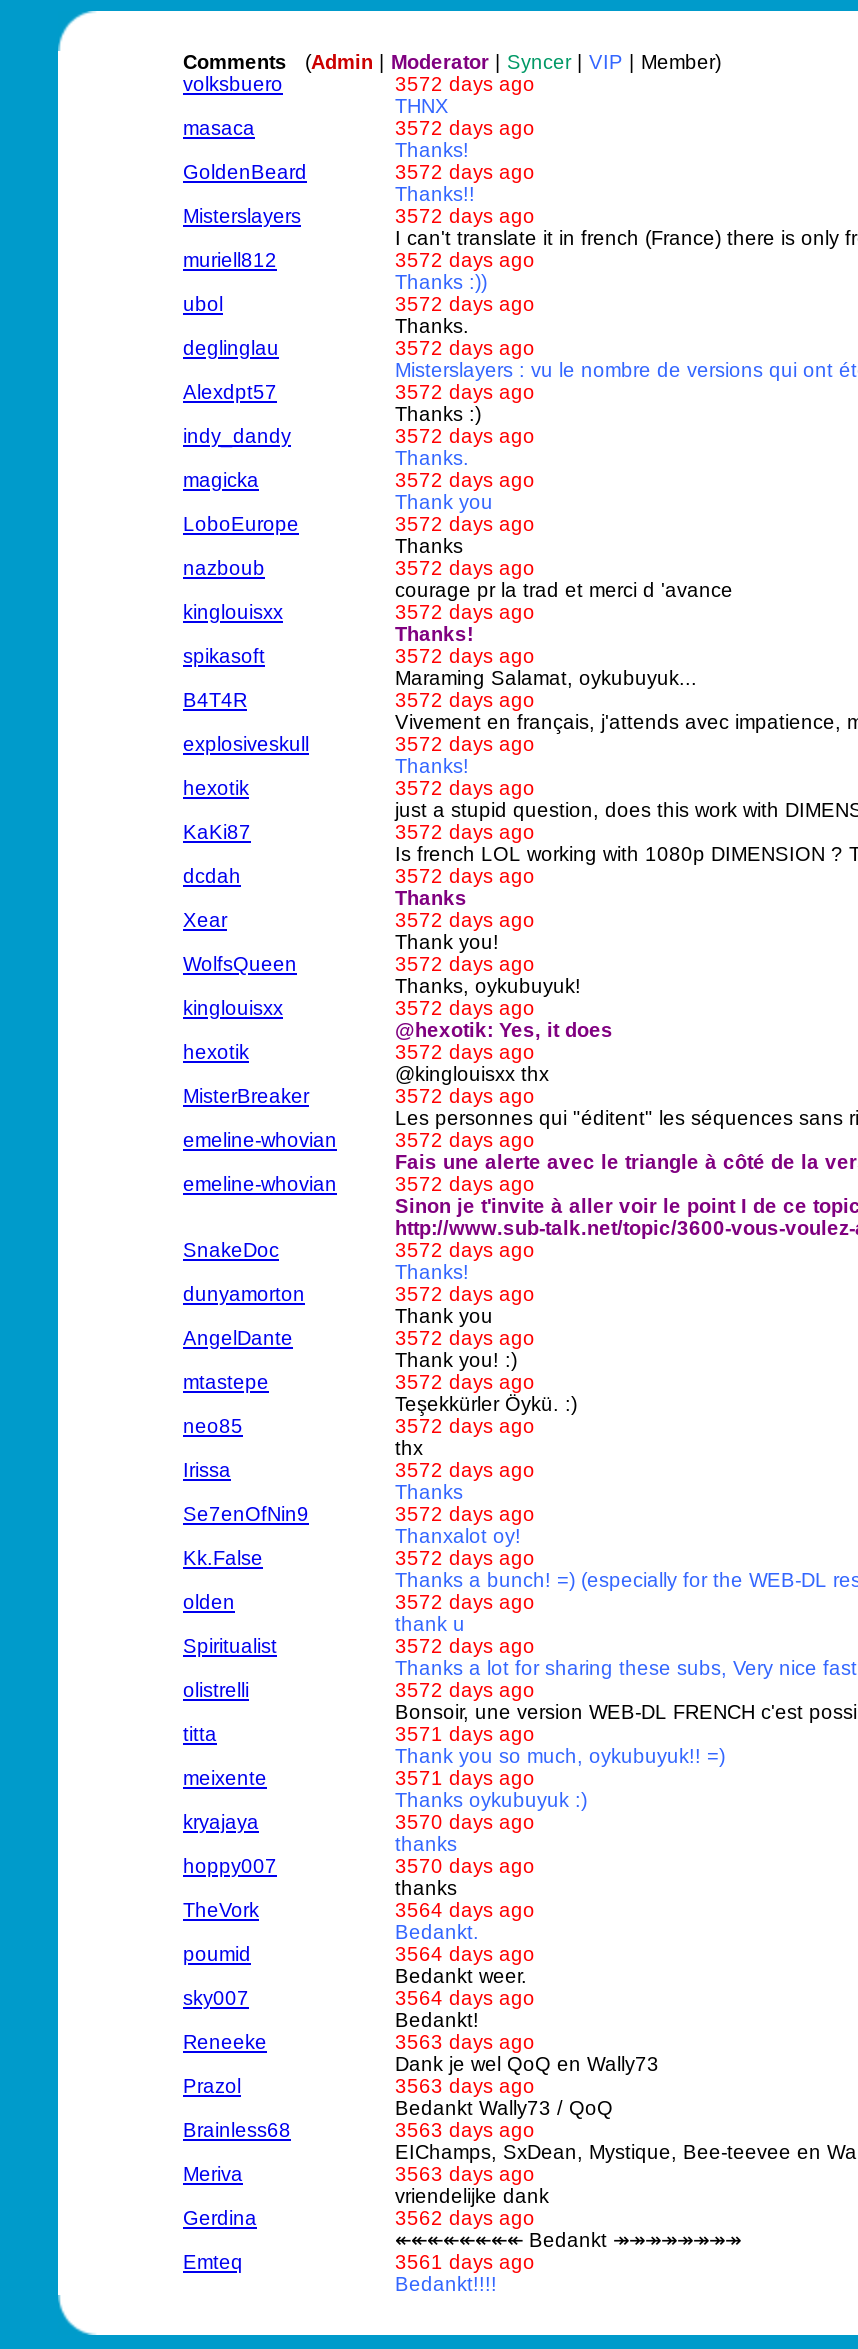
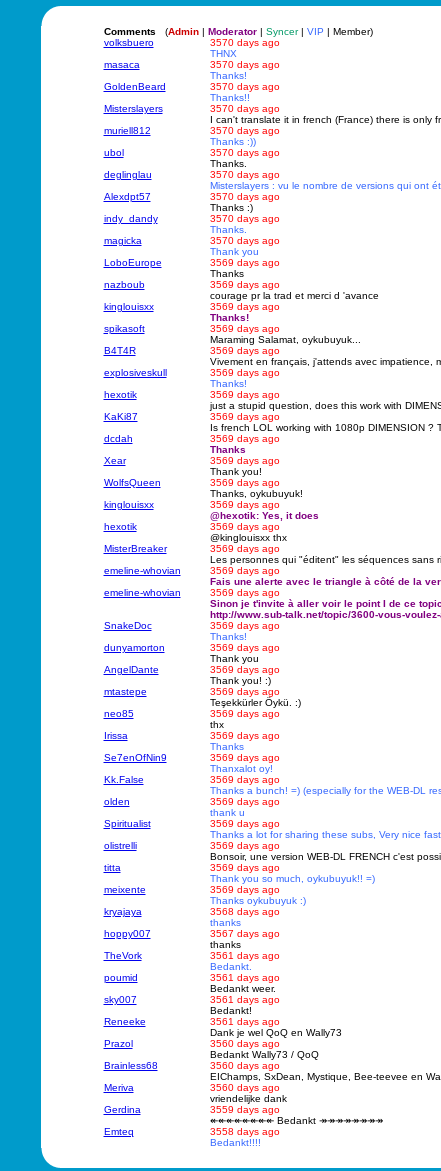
- 3572 days ago
+ 3570 days ago

- 3572 days ago
+ 3570 days ago

- 3572 days ago
+ 3570 days ago

- 3572 days ago
+ 3570 days ago

- 3572 days ago
+ 3570 days ago

- 3572 days ago
+ 3570 days ago

- 3572 days ago
+ 3570 days ago

- 3572 days ago
+ 3570 days ago

- 3572 days ago
+ 3570 days ago

- 3572 days ago
+ 3570 days ago

- 3572 days ago
+ 3569 days ago

- 3572 days ago
+ 3569 days ago

- 3572 days ago
+ 3569 days ago

- 3572 days ago
+ 3569 days ago

- 3572 days ago
+ 3569 days ago

- 3572 days ago
+ 3569 days ago

- 3572 days ago
+ 3569 days ago

- 3572 days ago
+ 3569 days ago

- 3572 days ago
+ 3569 days ago

- 3572 days ago
+ 3569 days ago

- 3572 days ago
+ 3569 days ago

- 3572 days ago
+ 3569 days ago

- 3572 days ago
+ 3569 days ago

- 3572 days ago
+ 3569 days ago

- 3572 days ago
+ 3569 days ago

- 3572 days ago
+ 3569 days ago

- 3572 days ago
+ 3569 days ago

- 3572 days ago
+ 3569 days ago

- 3572 days ago
+ 3569 days ago

- 3572 days ago
+ 3569 days ago

- 3572 days ago
+ 3569 days ago

- 3572 days ago
+ 3569 days ago

- 3572 days ago
+ 3569 days ago

- 3572 days ago
+ 3569 days ago

- 3572 days ago
+ 3569 days ago

- 3572 days ago
+ 3569 days ago

- 3572 days ago
+ 3569 days ago

- 3571 days ago
+ 3569 days ago

- 3571 days ago
+ 3569 days ago

- 3570 days ago
+ 3568 days ago

- 3570 days ago
+ 3567 days ago

- 3564 days ago
+ 3561 days ago

- 3564 days ago
+ 3561 days ago

- 3564 days ago
+ 3561 days ago

- 3563 days ago
+ 3561 days ago

- 3563 days ago
+ 3560 days ago

- 3563 days ago
+ 3560 days ago

- 3563 days ago
+ 3560 days ago

- 3562 days ago
+ 3559 days ago

- 3561 days ago
+ 3558 days ago
